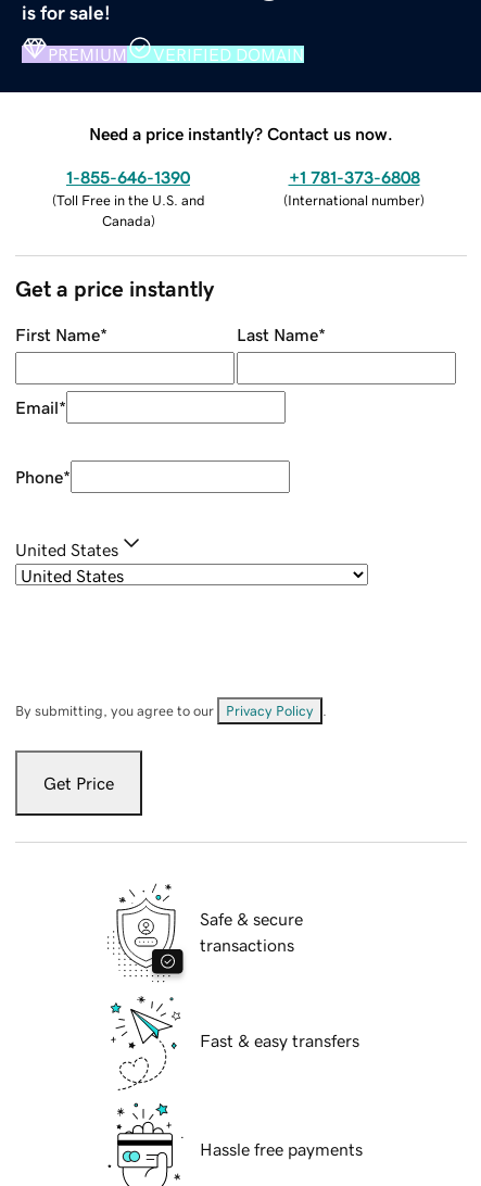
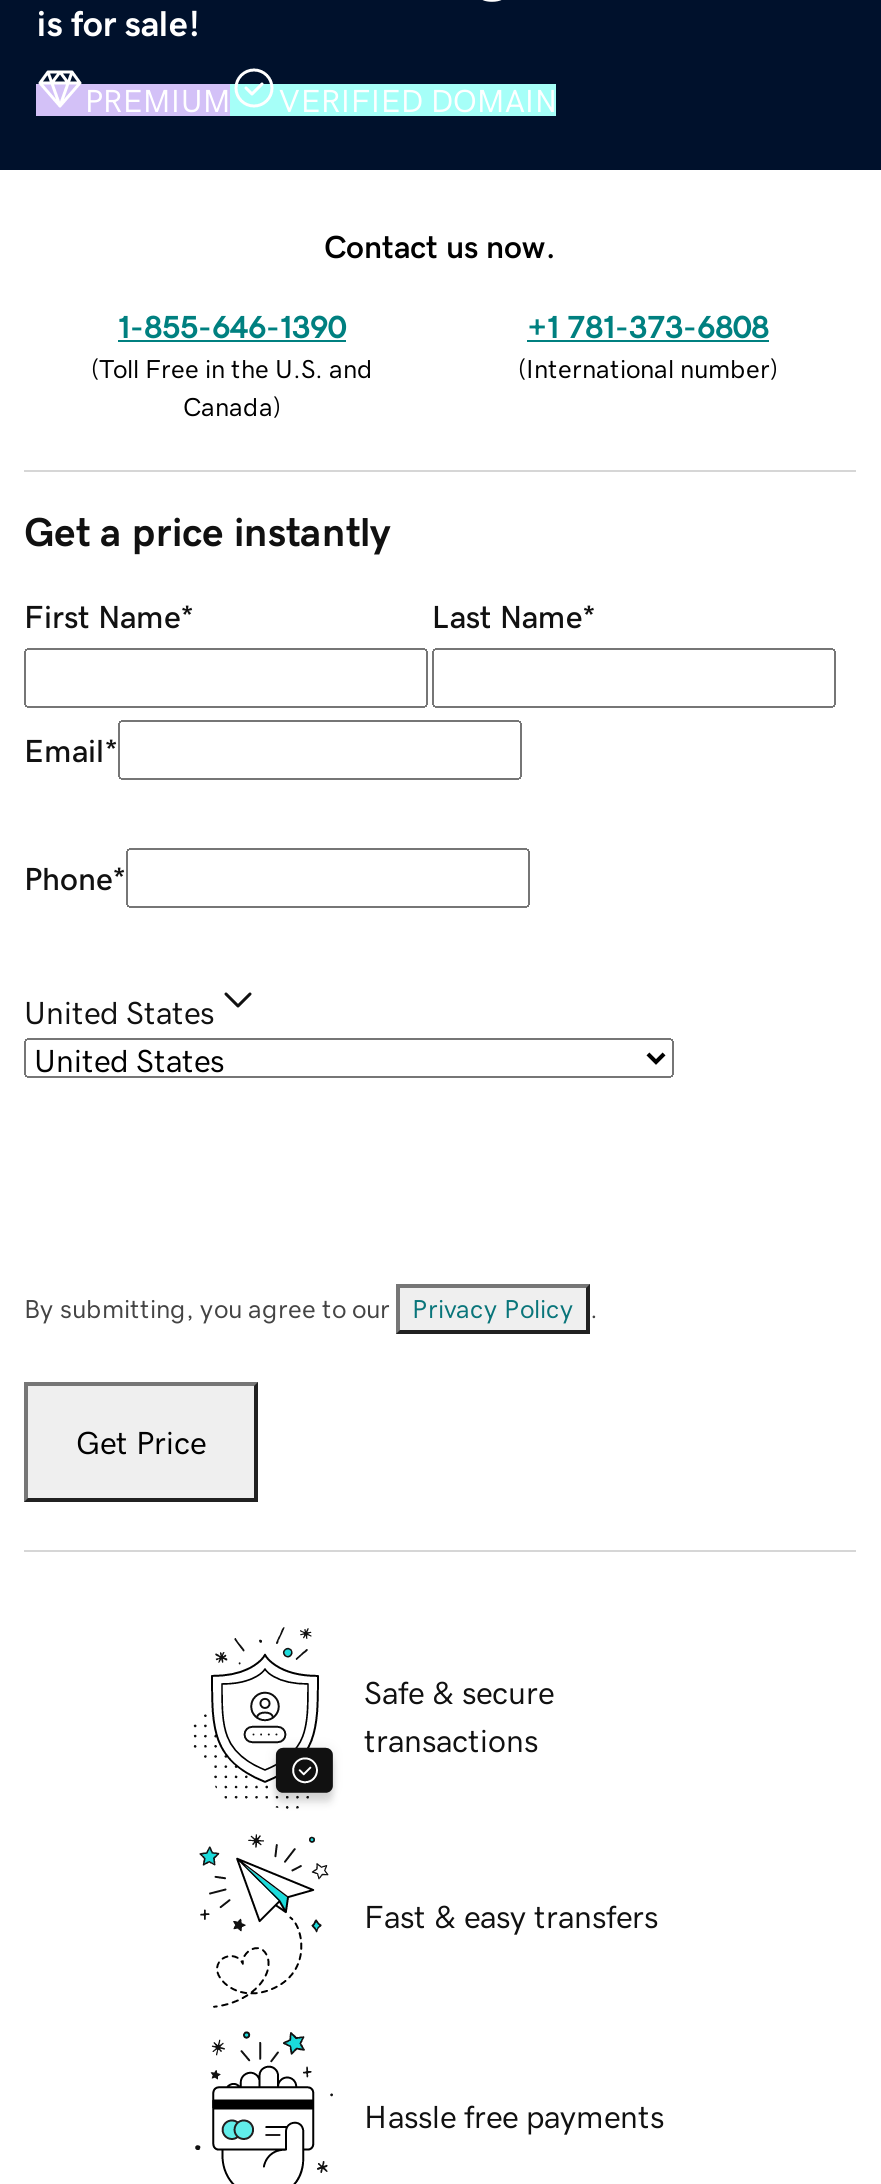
- Need a price instantly? Contact us now.
+ Contact us now.
